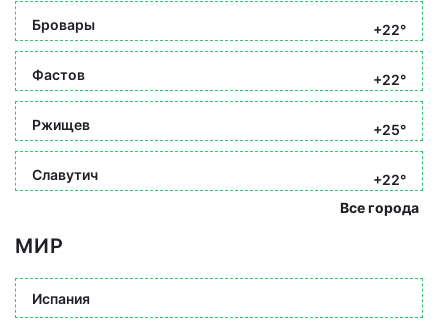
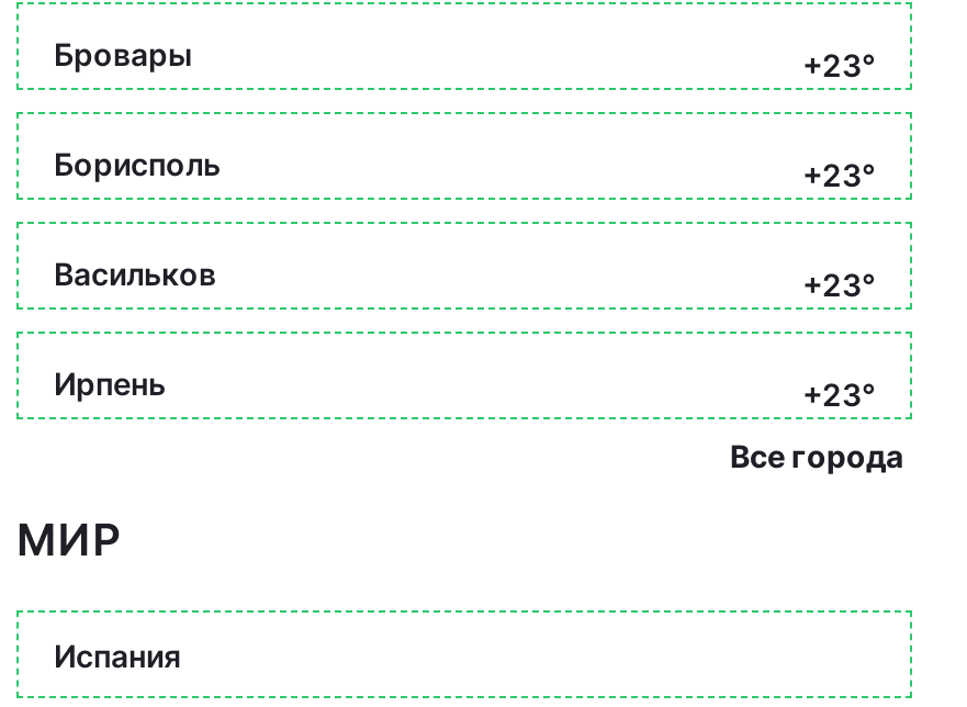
- +22°
+ +23°

- Фастов
- +22°
+ Борисполь
+ +23°

- Ржищев
- +25°
+ Васильков
+ +23°

- Славутич
- +22°
+ Ирпень
+ +23°
